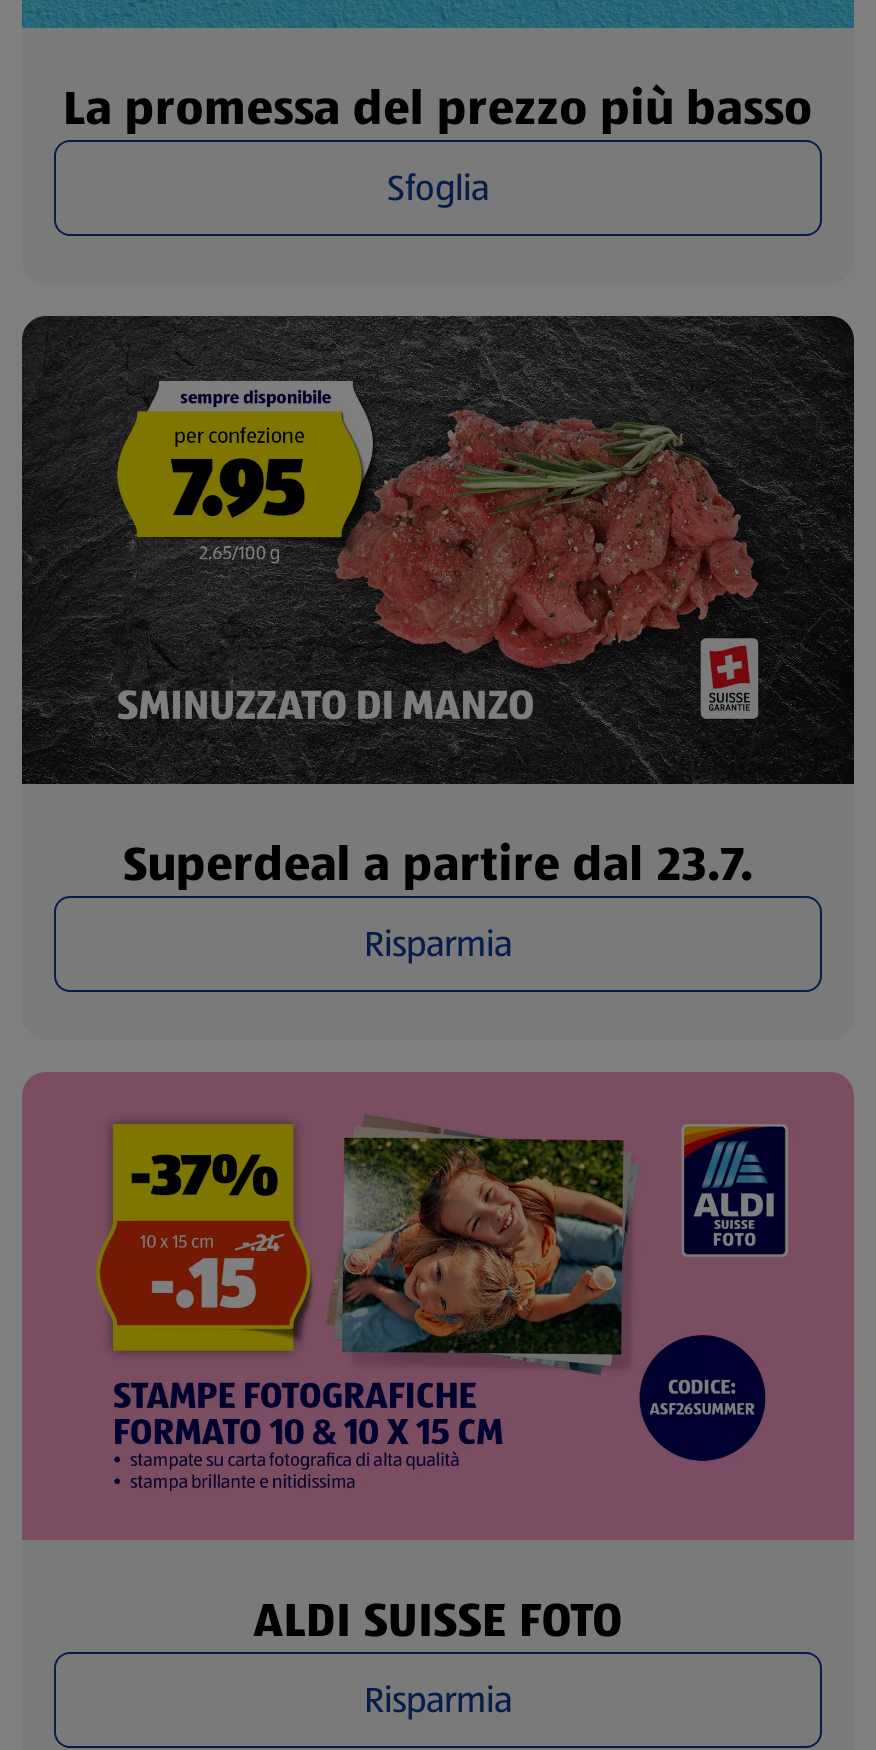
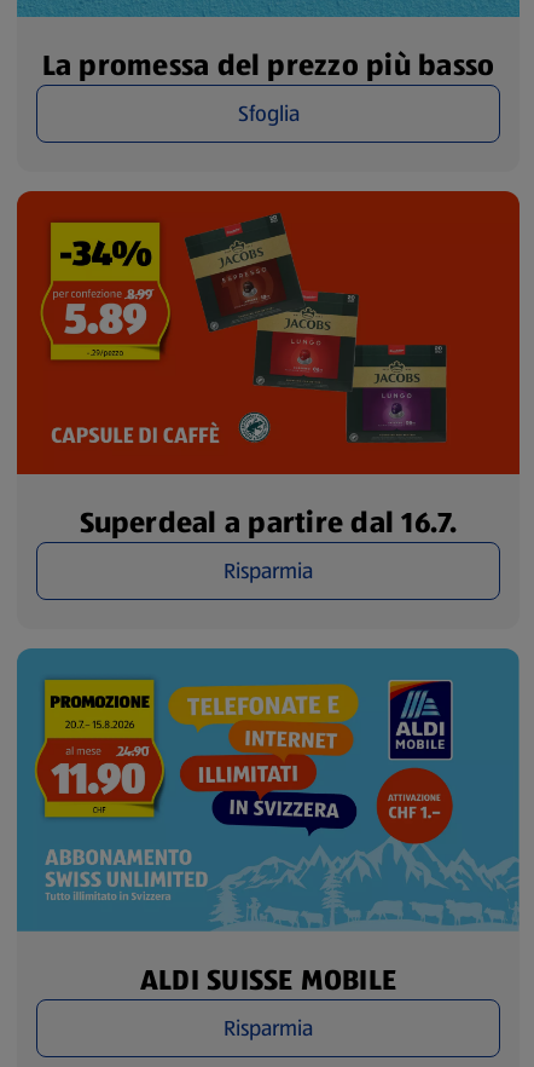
- [image]
- Superdeal a partire dal 23.7.
+ [image]
+ Superdeal a partire dal 16.7.

- [image]
- ALDI SUISSE FOTO
+ [image]
+ ALDI SUISSE MOBILE
